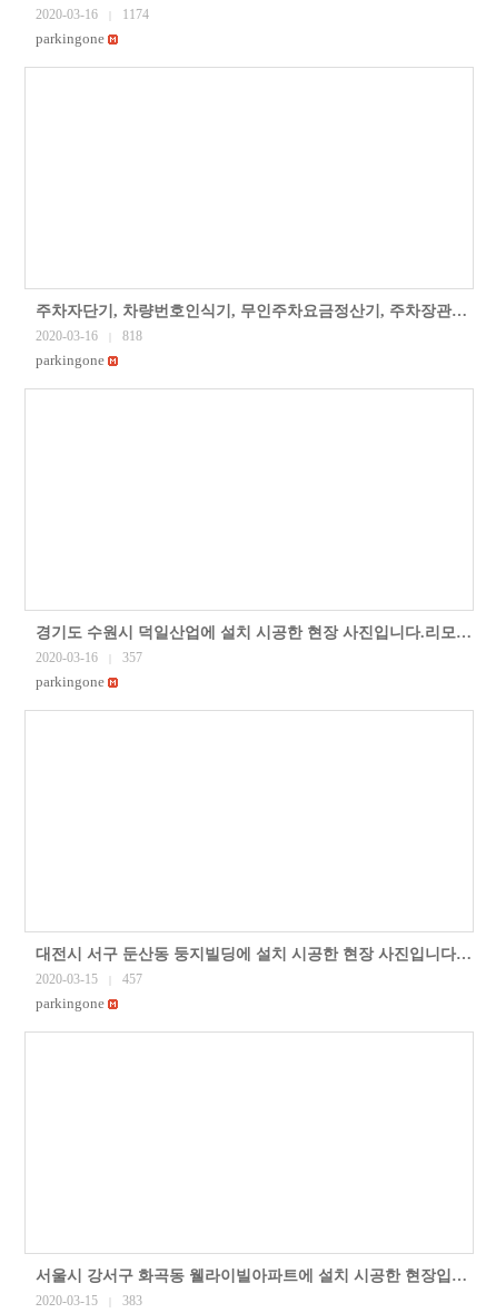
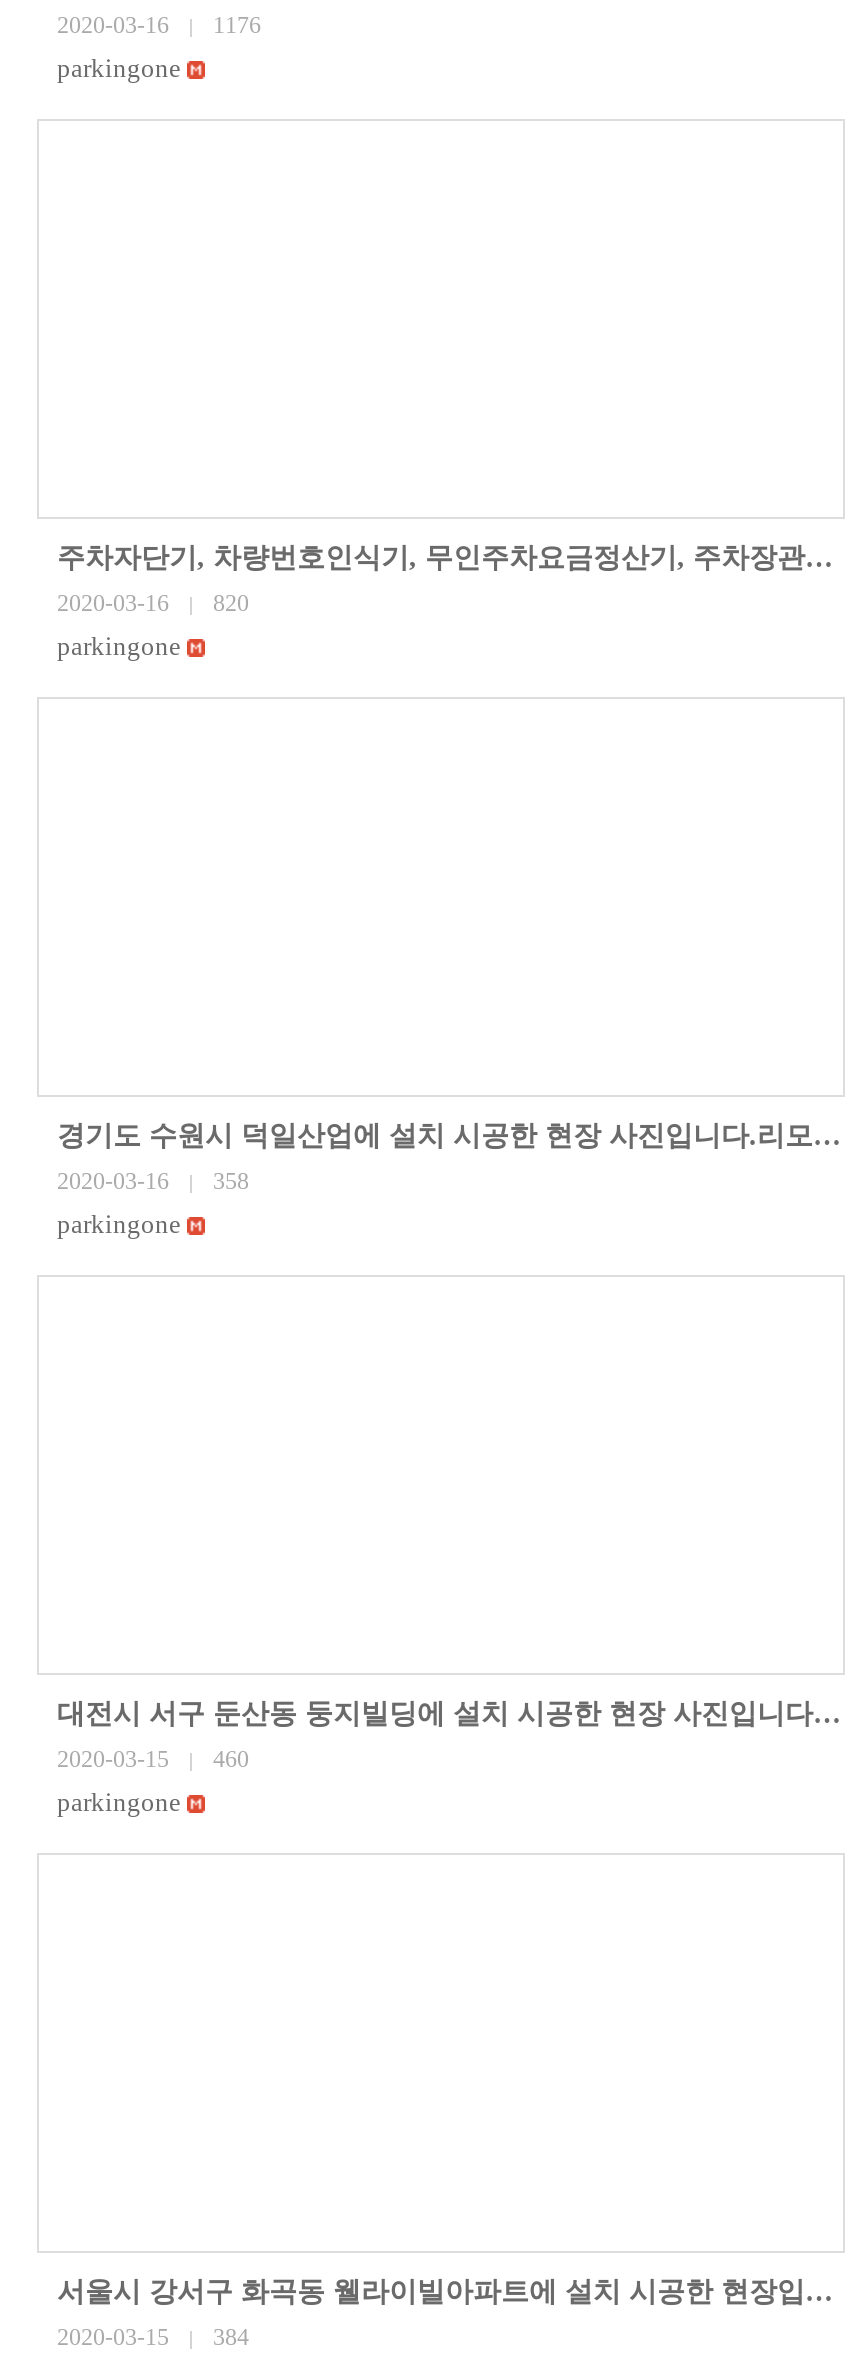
- 1174
+ 1176

- 818
+ 820

- 357
+ 358

- 457
+ 460

- 383
+ 384
